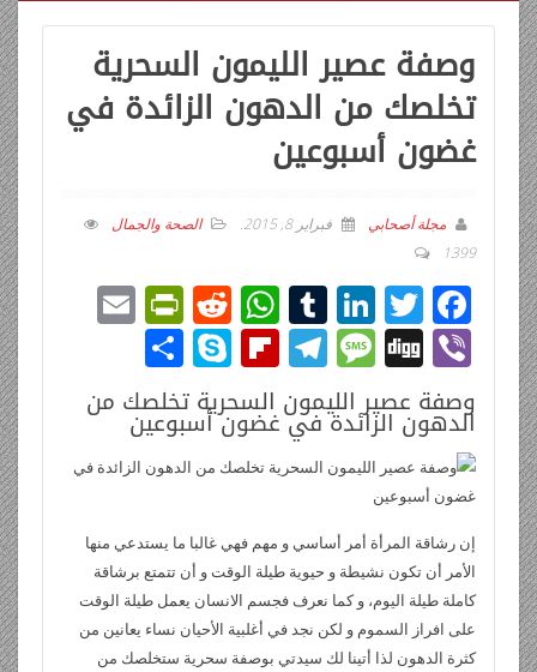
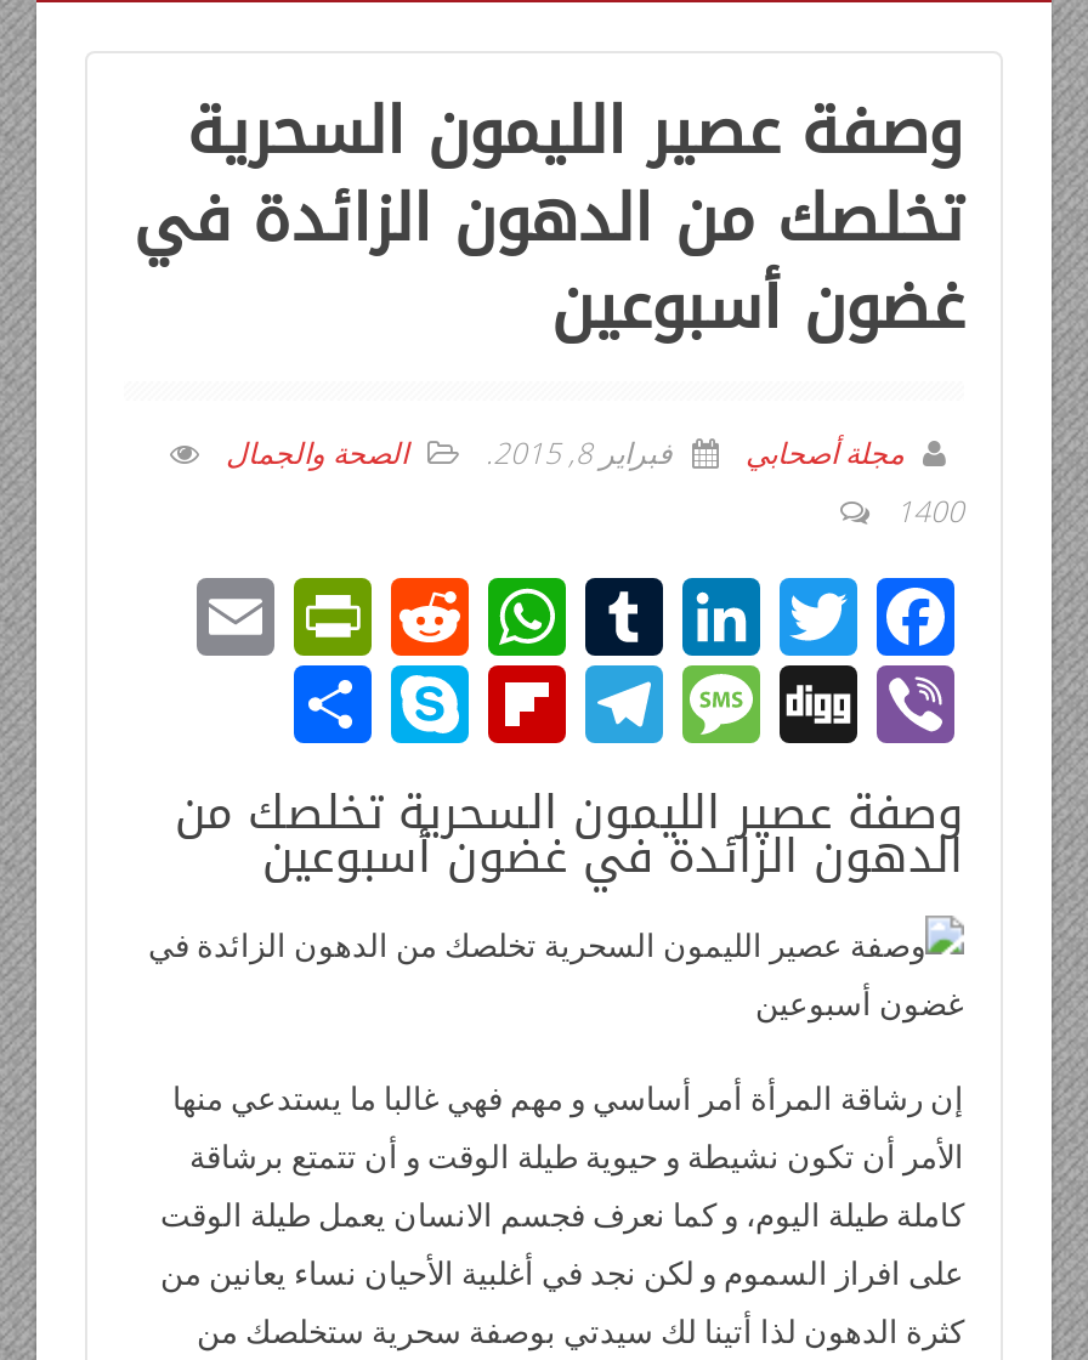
- 1399
+ 1400
